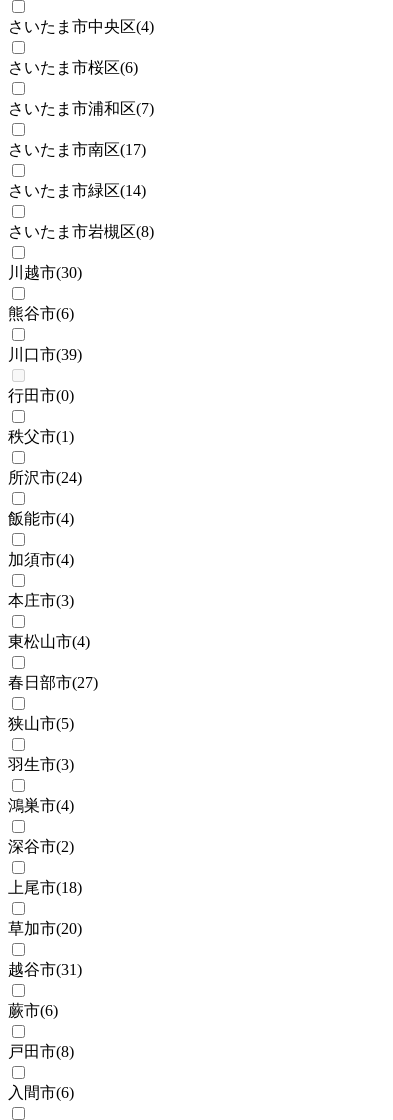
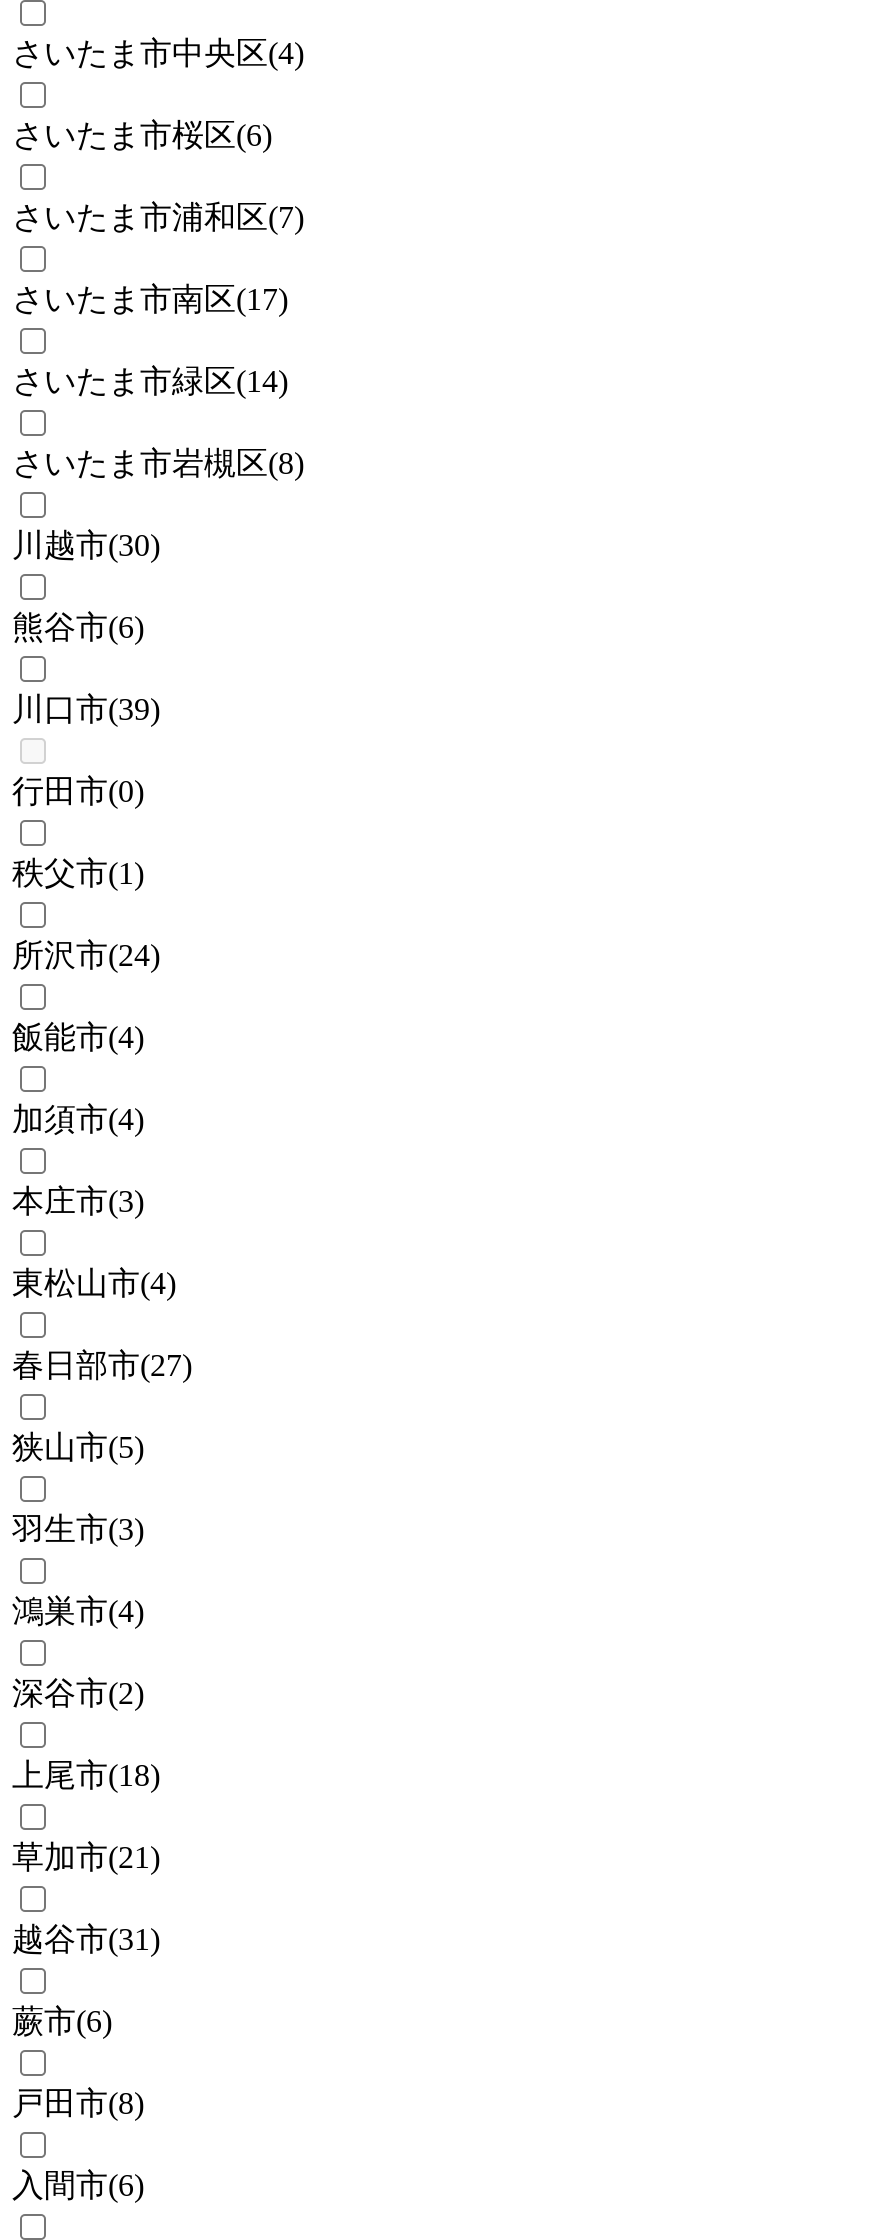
- 草加市(20)
+ 草加市(21)
